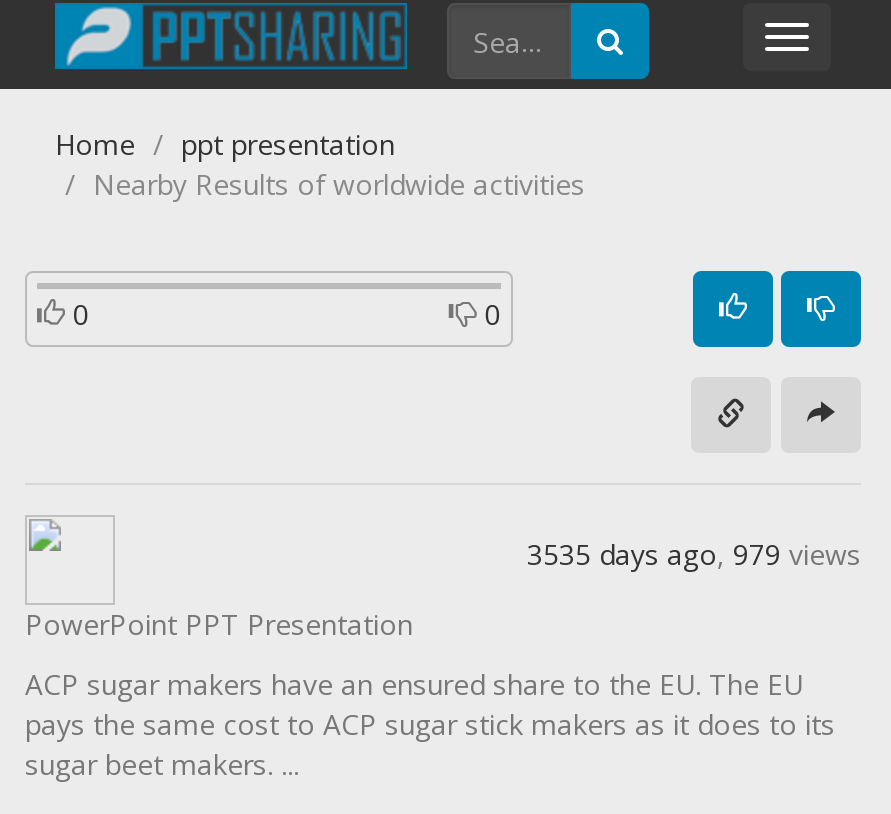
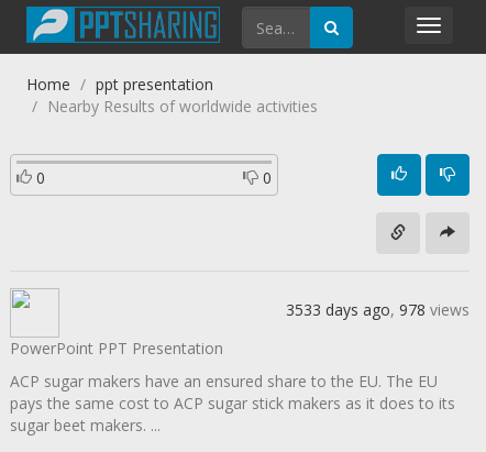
- 3535 days ago, 979 views
+ 3533 days ago, 978 views
